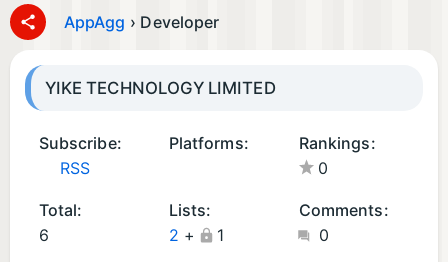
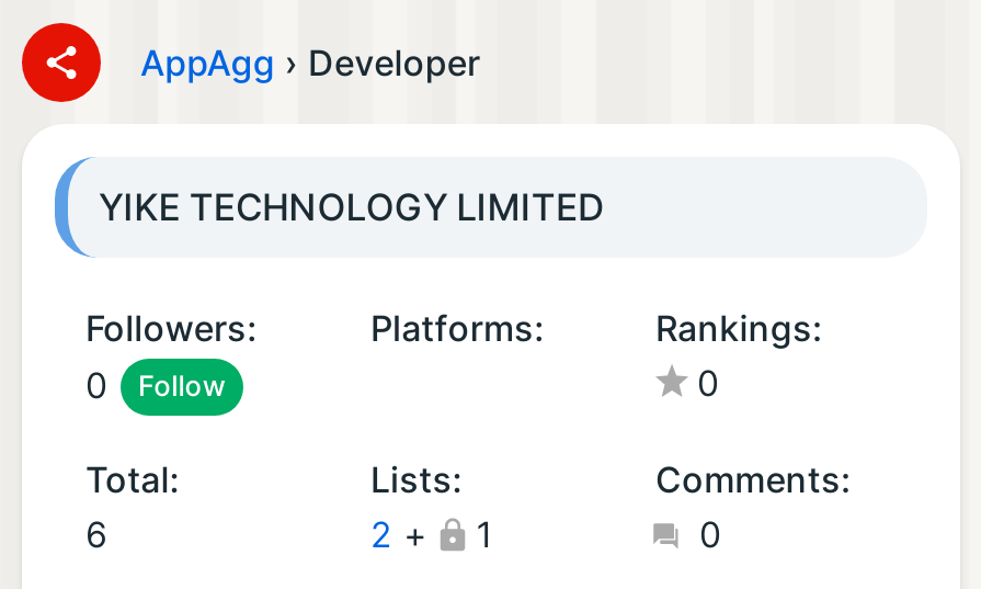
- Subscribe:
- RSS
+ Followers:
+ 0
+ Follow
